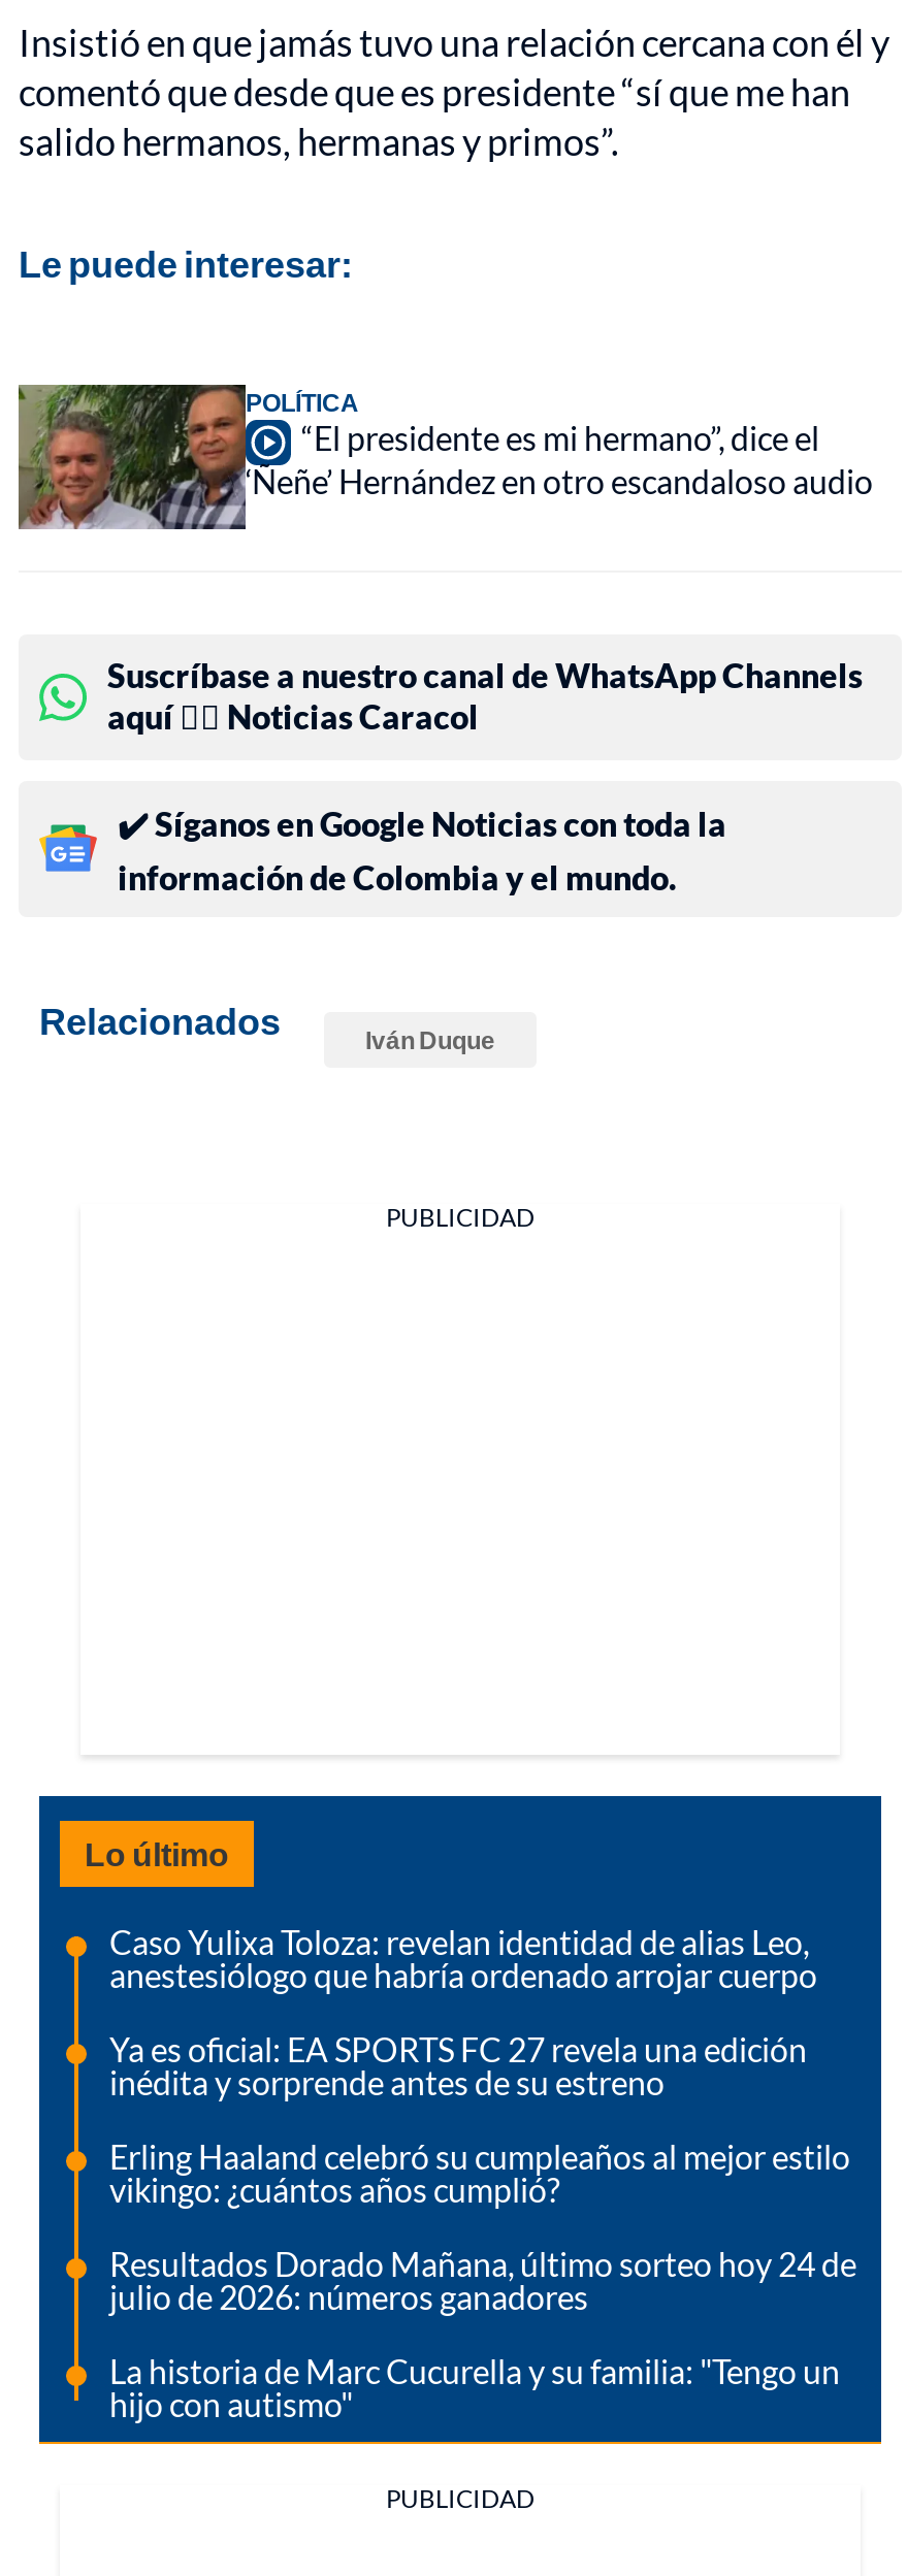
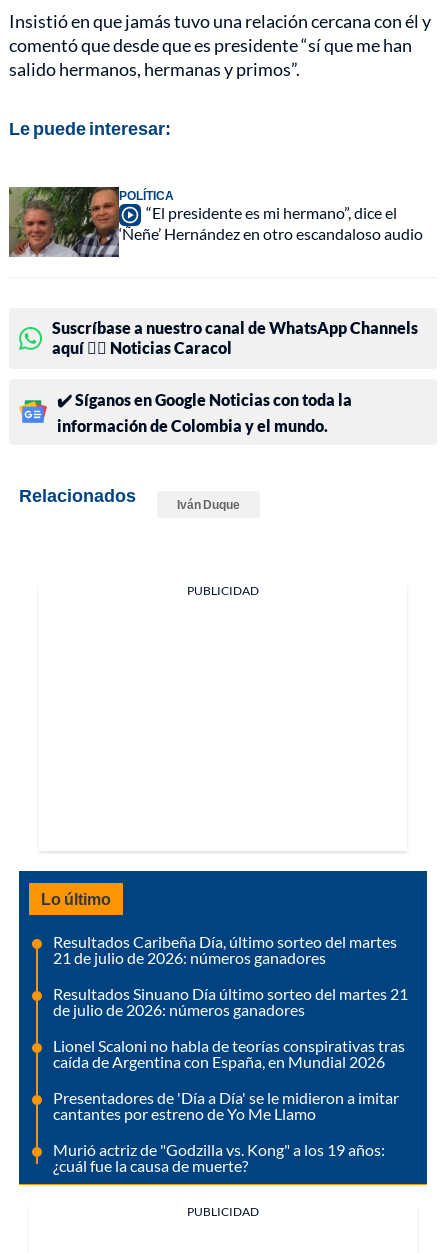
- Caso Yulixa Toloza: revelan identidad de alias Leo,
- anestesiólogo que habría ordenado arrojar cuerpo
+ Resultados Caribeña Día, último sorteo del martes
+ 21 de julio de 2026: números ganadores

- Ya es oficial: EA SPORTS FC 27 revela una edición
- inédita y sorprende antes de su estreno
+ Resultados Sinuano Día último sorteo del martes 21
+ de julio de 2026: números ganadores

- Erling Haaland celebró su cumpleaños al mejor estilo
- vikingo: ¿cuántos años cumplió?
+ Lionel Scaloni no habla de teorías conspirativas tras
+ caída de Argentina con España, en Mundial 2026

- Resultados Dorado Mañana, último sorteo hoy 24 de
- julio de 2026: números ganadores
+ Presentadores de 'Día a Día' se le midieron a imitar
+ cantantes por estreno de Yo Me Llamo

- La historia de Marc Cucurella y su familia: "Tengo un
- hijo con autismo"
+ Murió actriz de "Godzilla vs. Kong" a los 19 años:
+ ¿cuál fue la causa de muerte?
